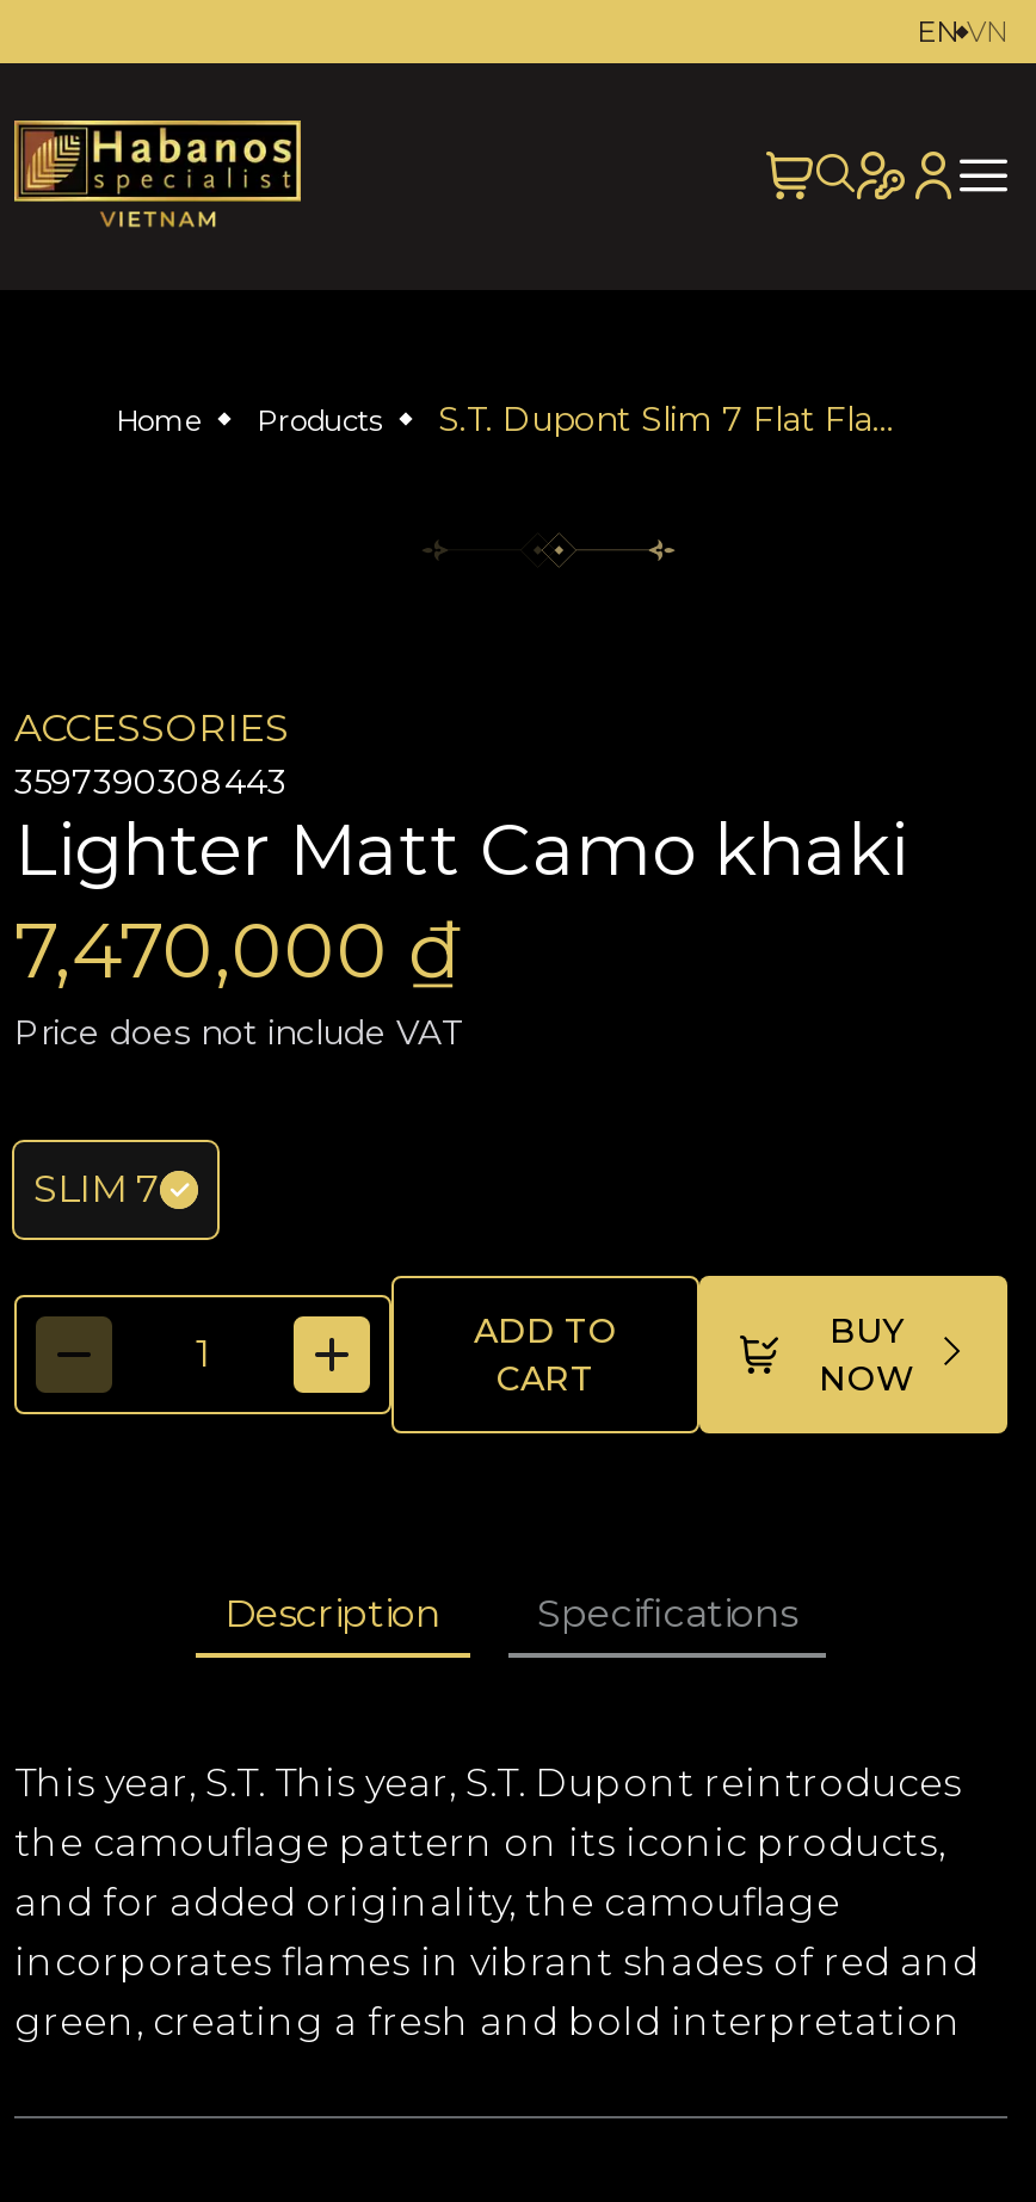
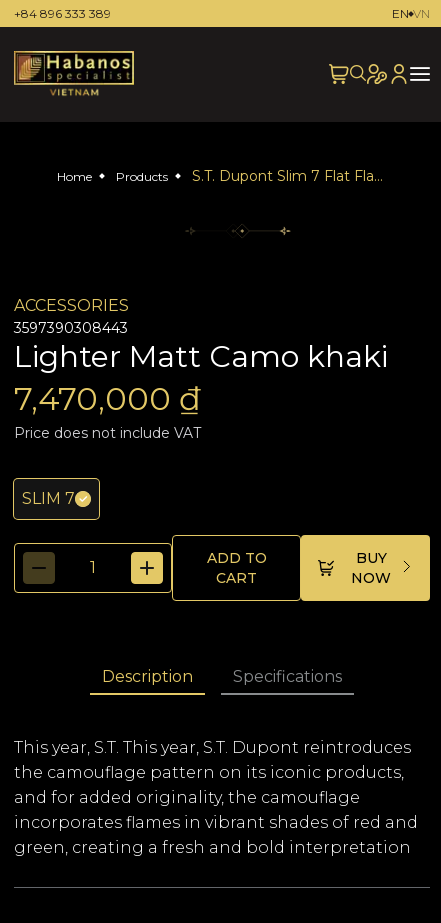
+ +84 896 333 389
